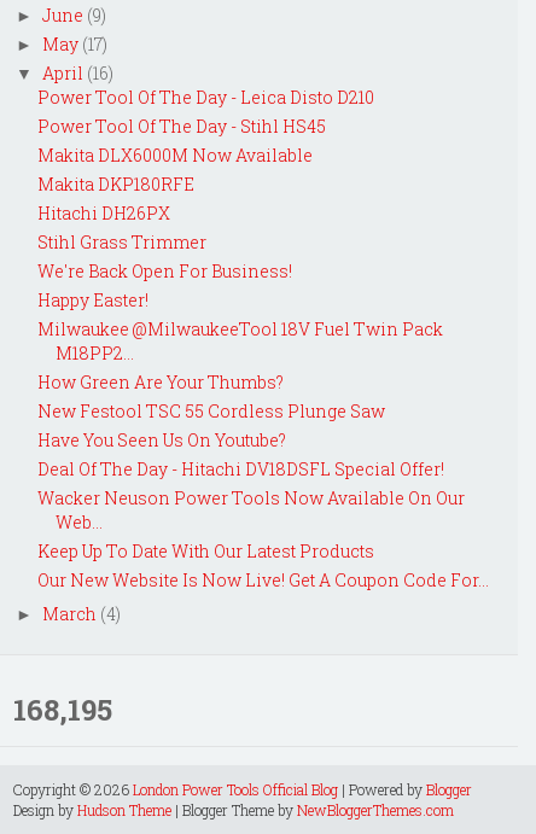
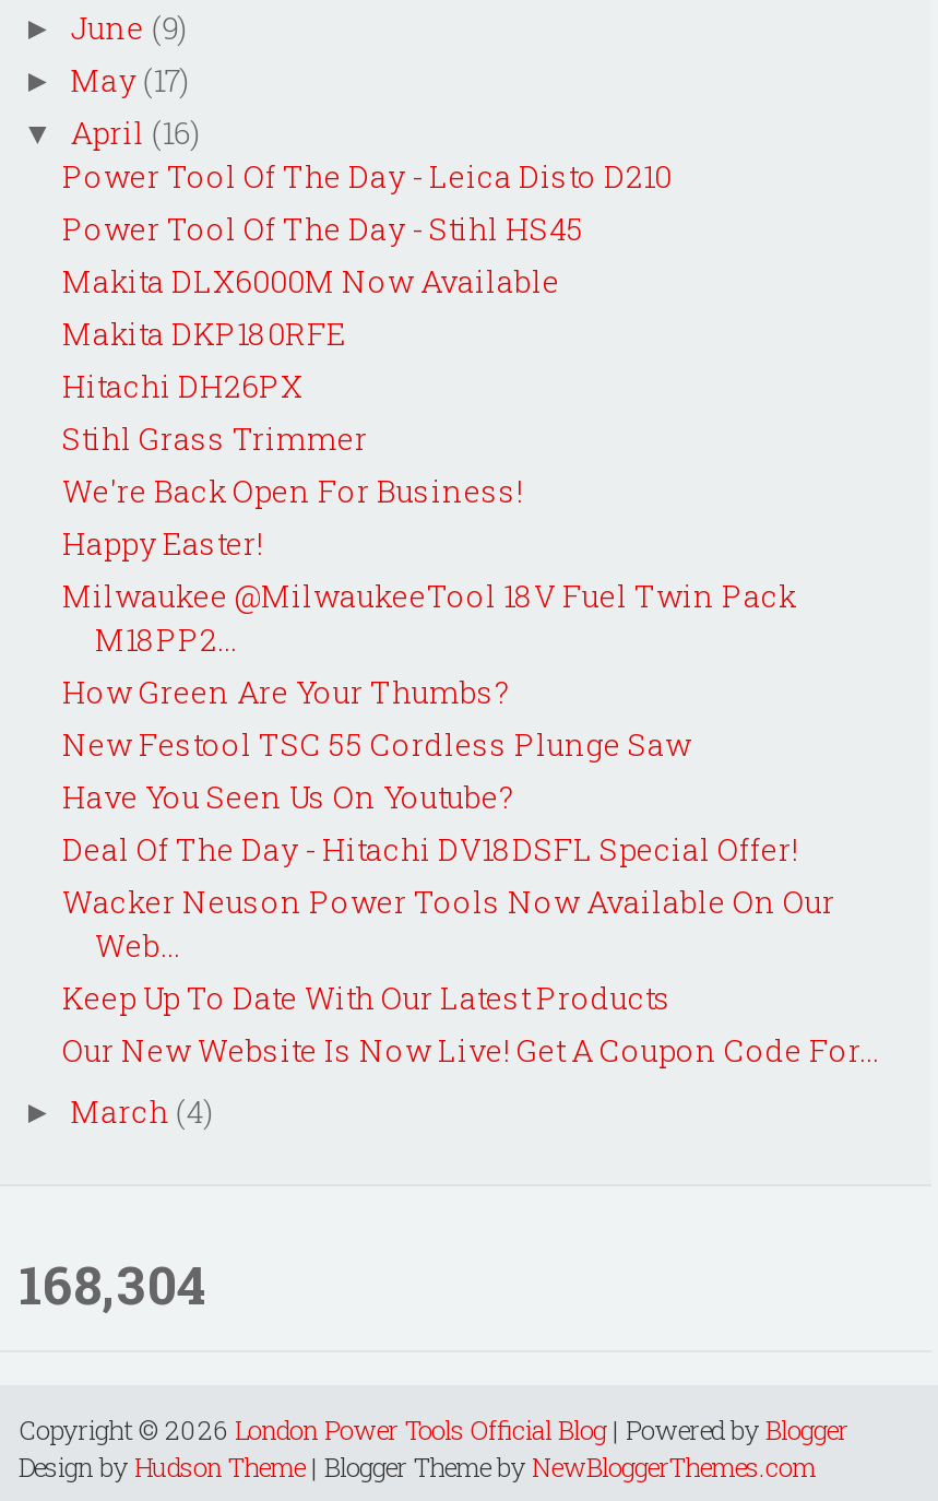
- 168,195
+ 168,304
